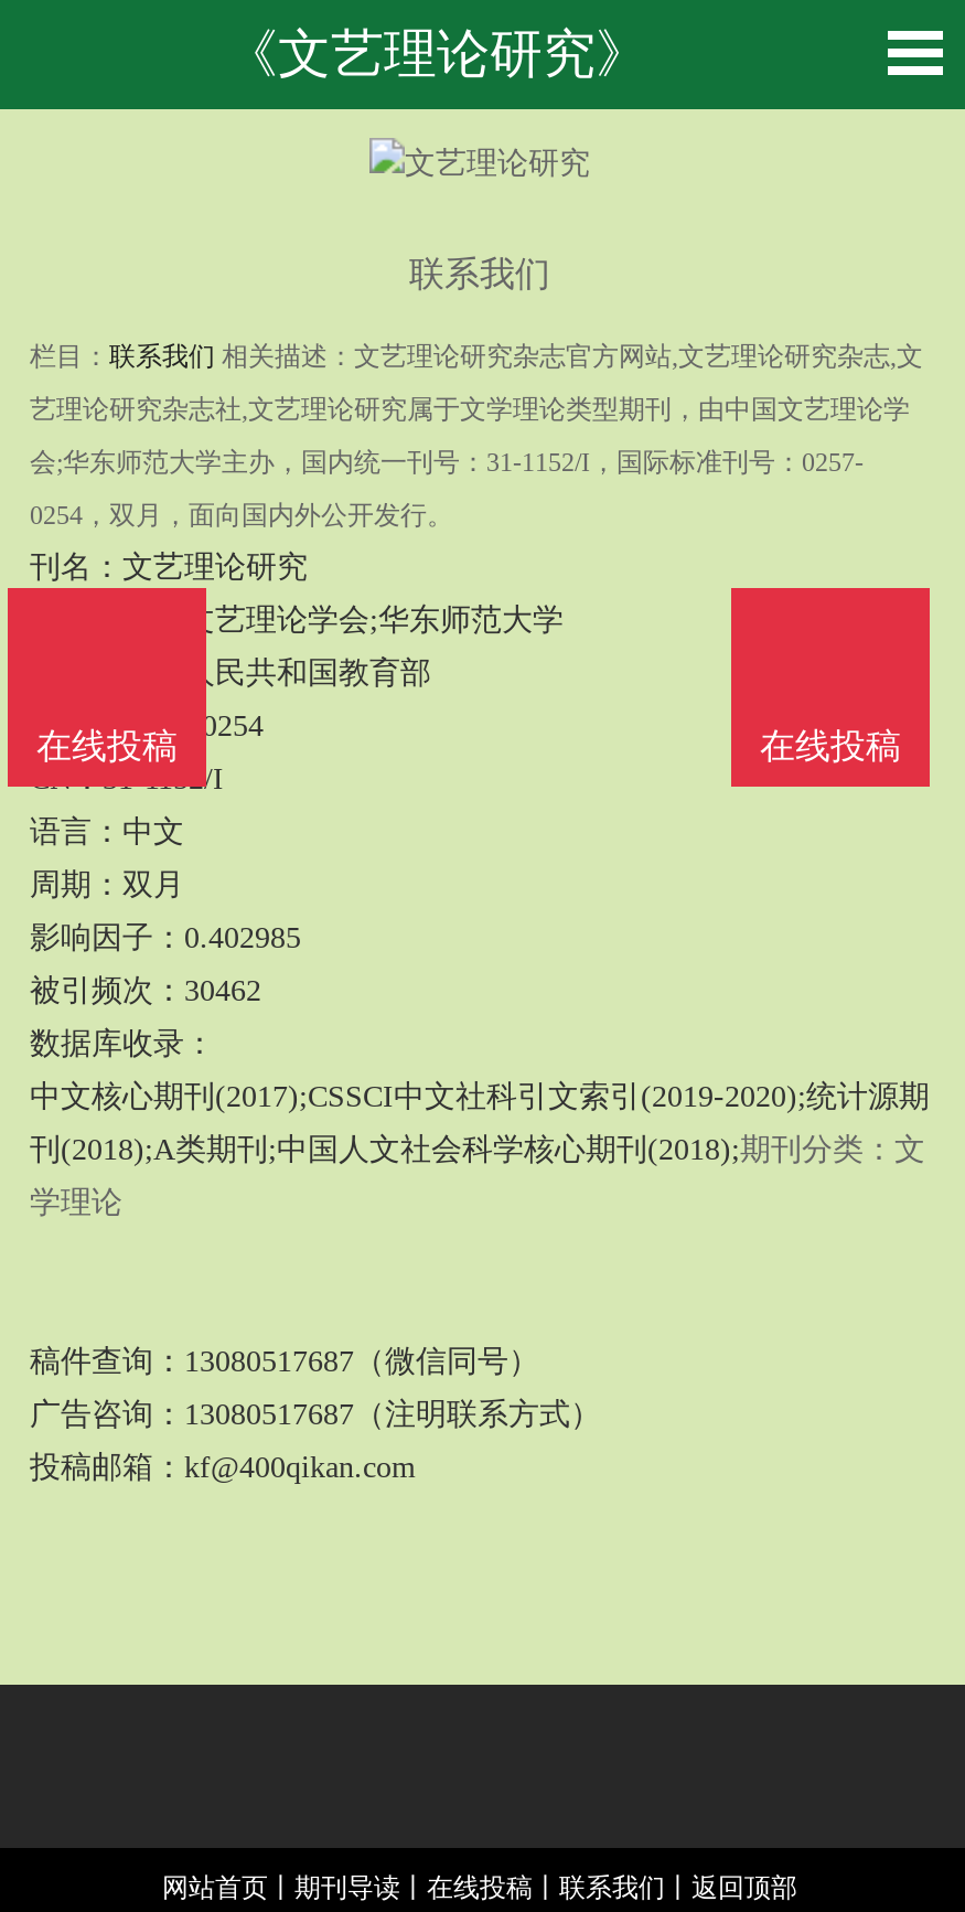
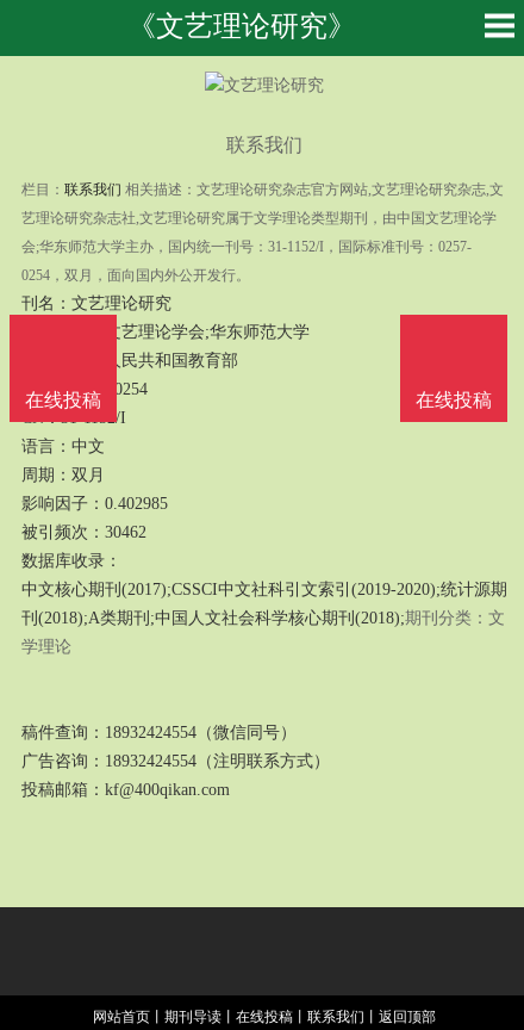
- 稿件查询：13080517687（微信同号）
+ 稿件查询：18932424554（微信同号）

- 广告咨询：13080517687（注明联系方式）
+ 广告咨询：18932424554（注明联系方式）
